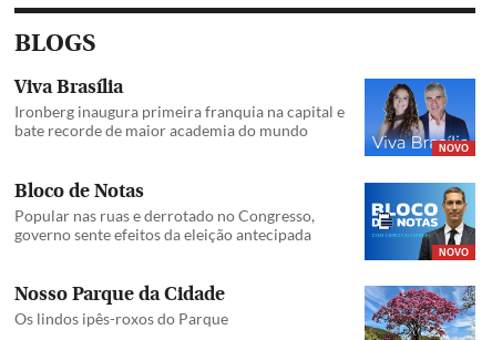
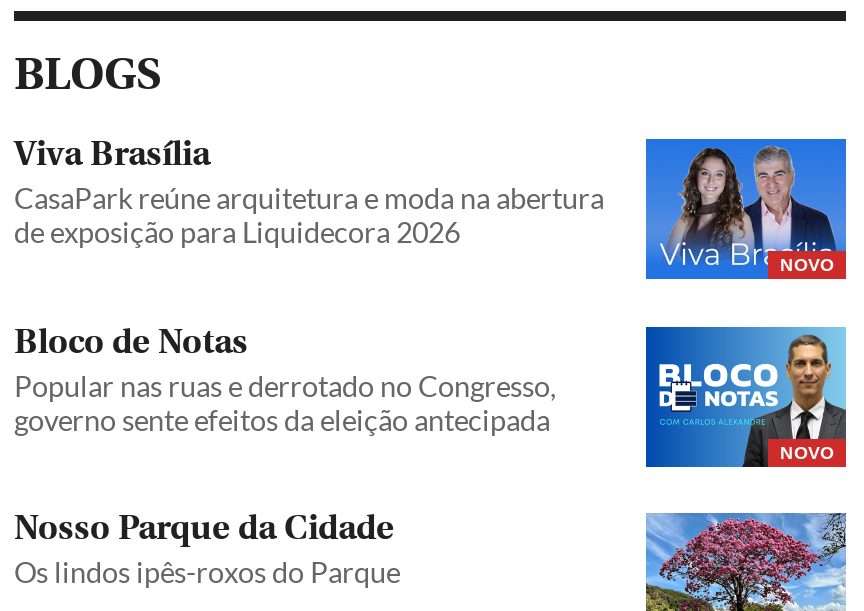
- Ironberg inaugura primeira franquia na capital e
- bate recorde de maior academia do mundo
+ CasaPark reúne arquitetura e moda na abertura
+ de exposição para Liquidecora 2026
